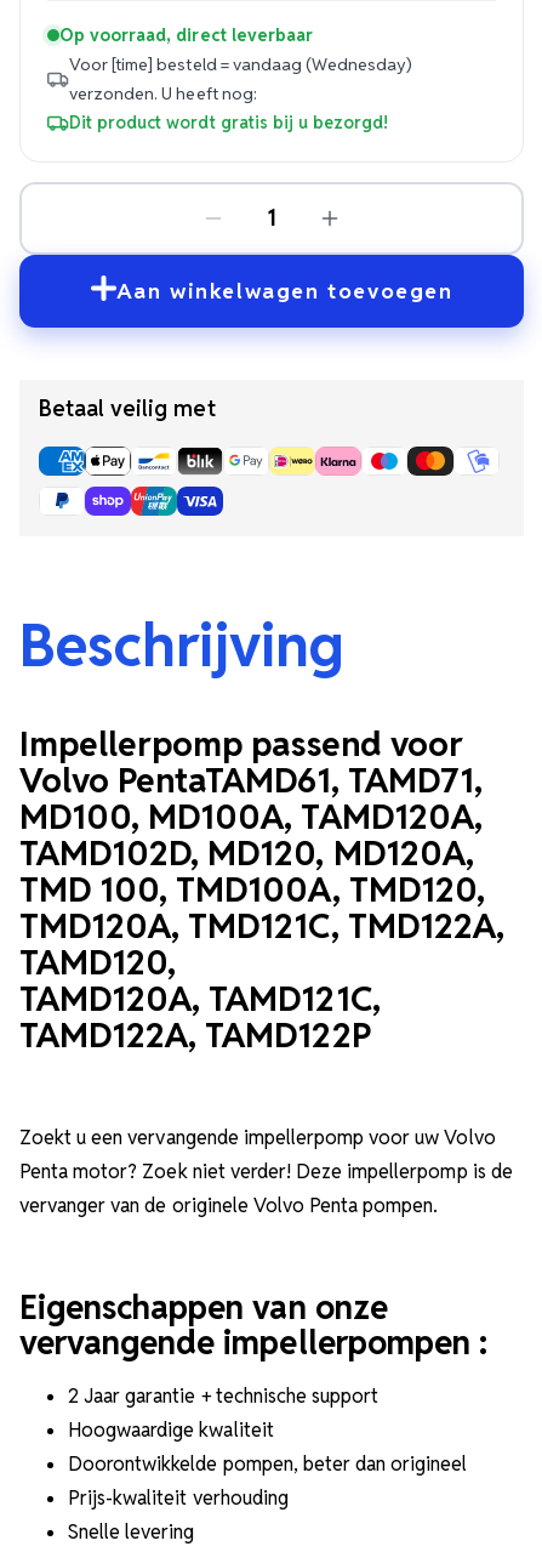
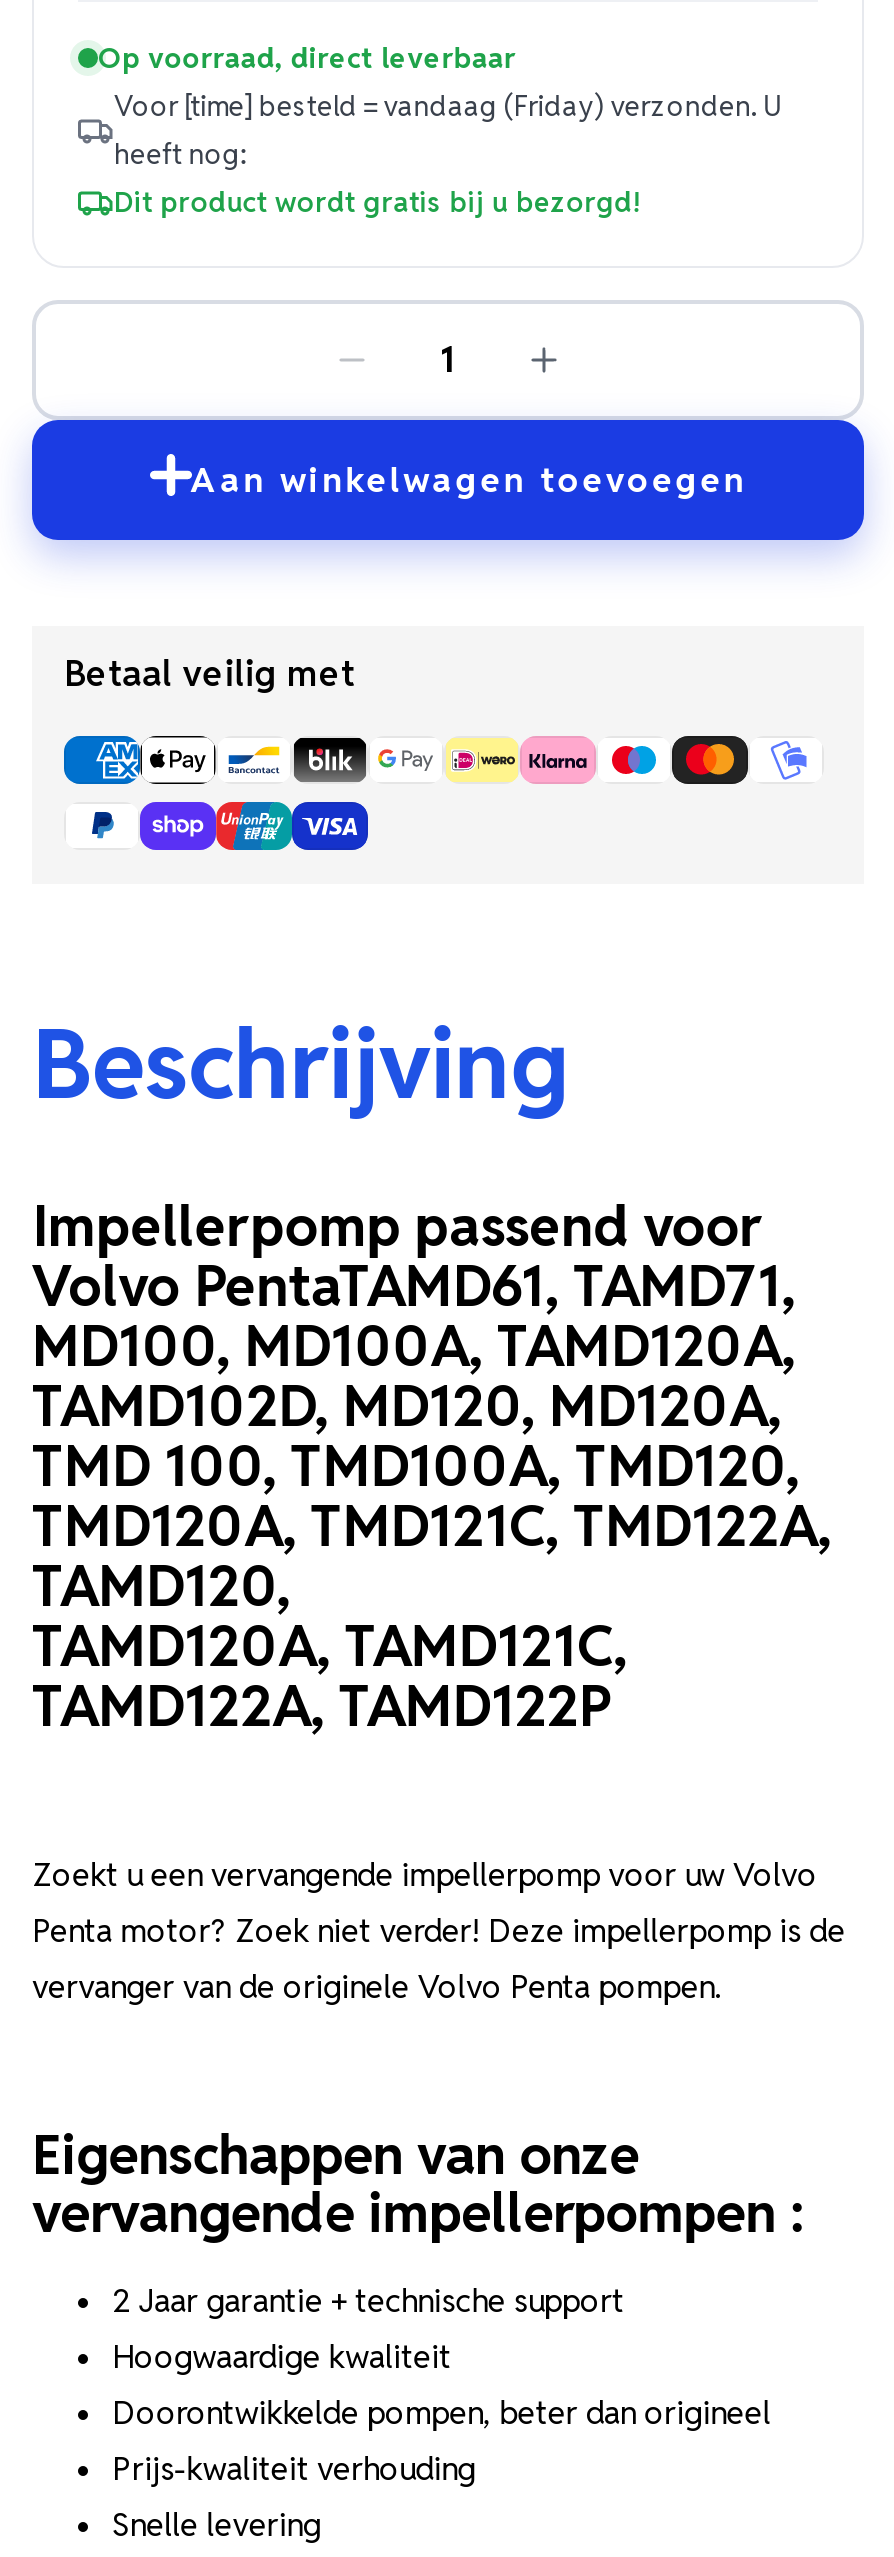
- Voor [time] besteld = vandaag (Wednesday)
- verzonden. U heeft nog:
+ Voor [time] besteld = vandaag (Friday) verzonden. U
+ heeft nog:
